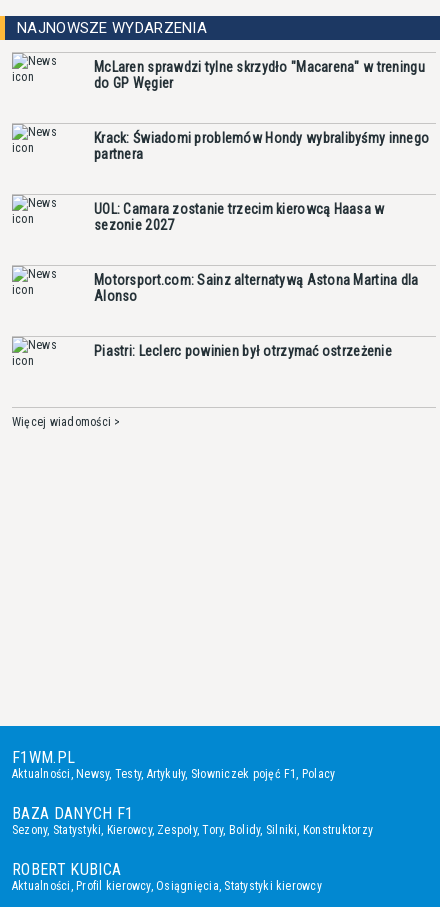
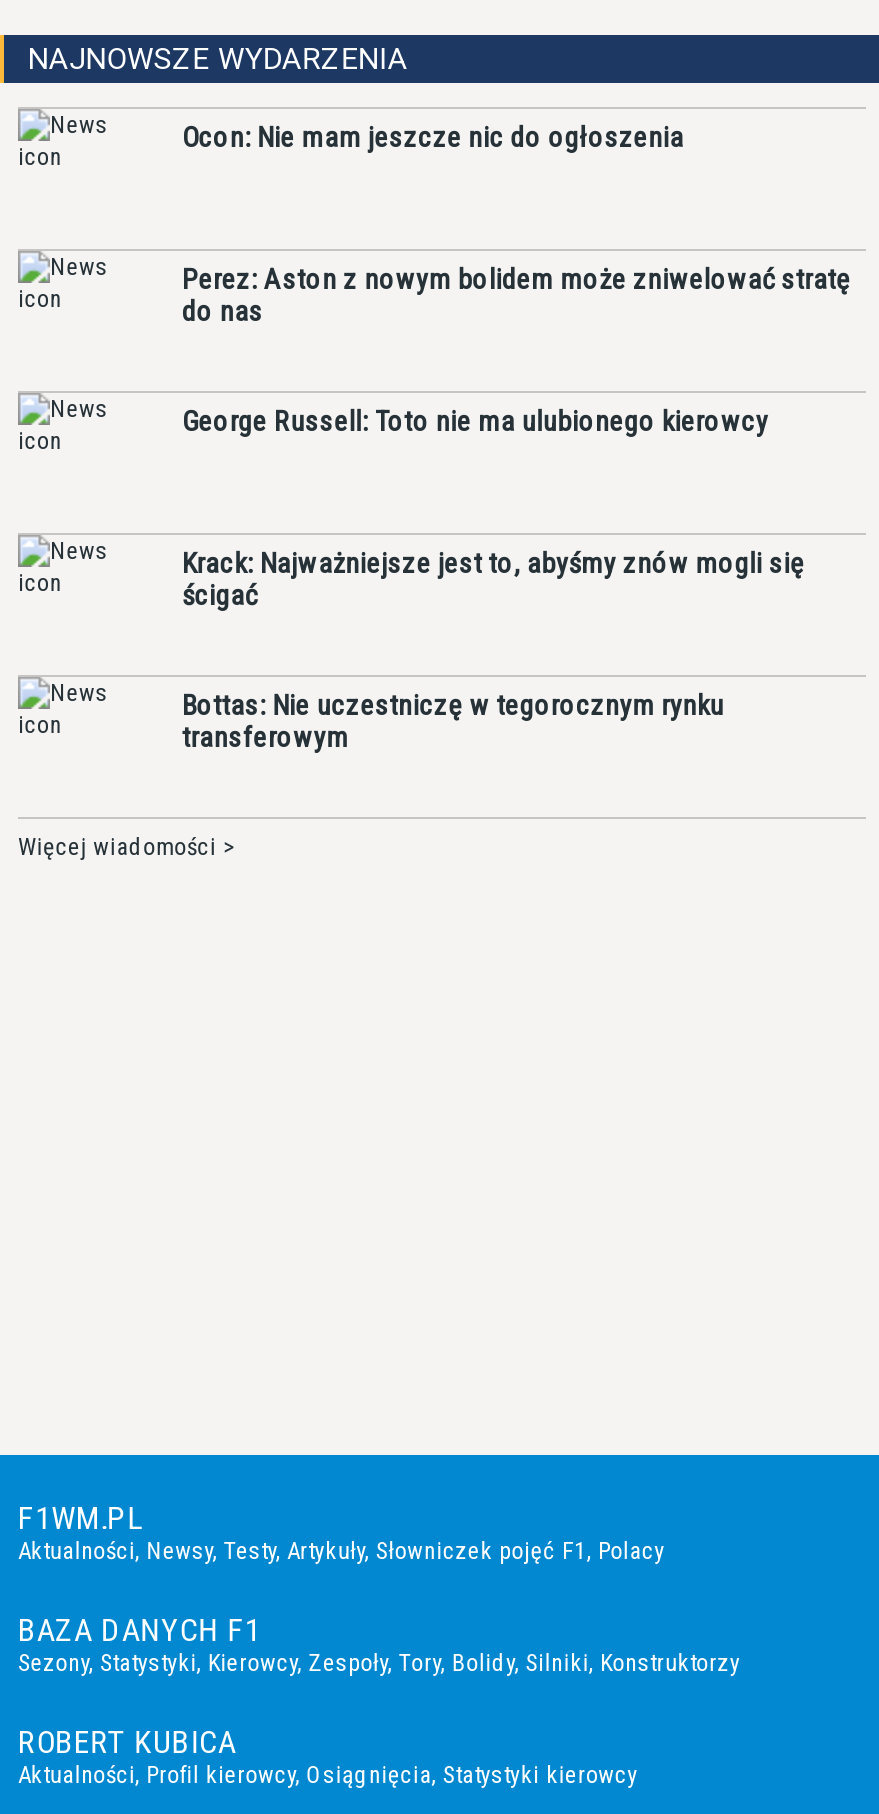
- McLaren sprawdzi tylne skrzydło "Macarena" w treningu
- do GP Węgier
+ Ocon: Nie mam jeszcze nic do ogłoszenia

- Krack: Świadomi problemów Hondy wybralibyśmy innego
- partnera
+ Perez: Aston z nowym bolidem może zniwelować stratę
+ do nas

- UOL: Camara zostanie trzecim kierowcą Haasa w
- sezonie 2027
+ George Russell: Toto nie ma ulubionego kierowcy

- Motorsport.com: Sainz alternatywą Astona Martina dla
- Alonso
+ Krack: Najważniejsze jest to, abyśmy znów mogli się
+ ścigać

- Piastri: Leclerc powinien był otrzymać ostrzeżenie
+ Bottas: Nie uczestniczę w tegorocznym rynku
+ transferowym
